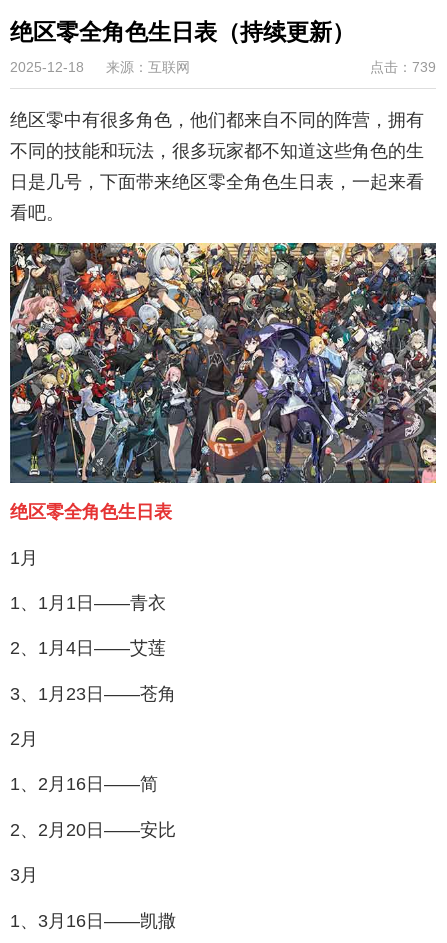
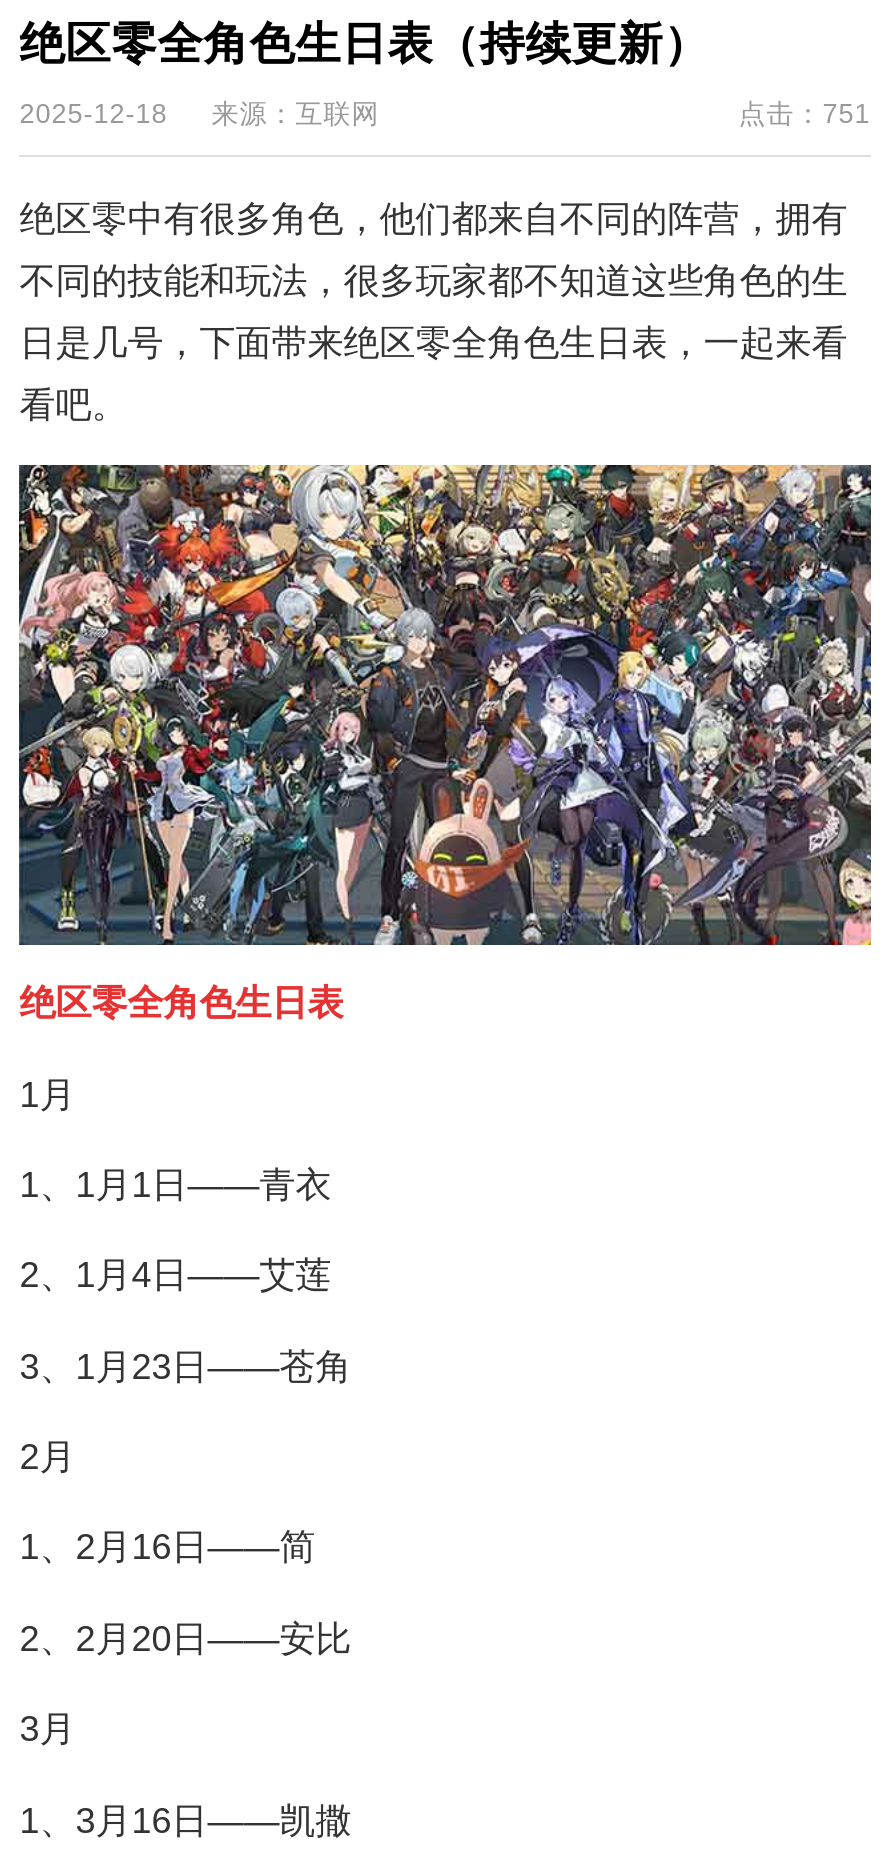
- 点击：739
+ 点击：751
